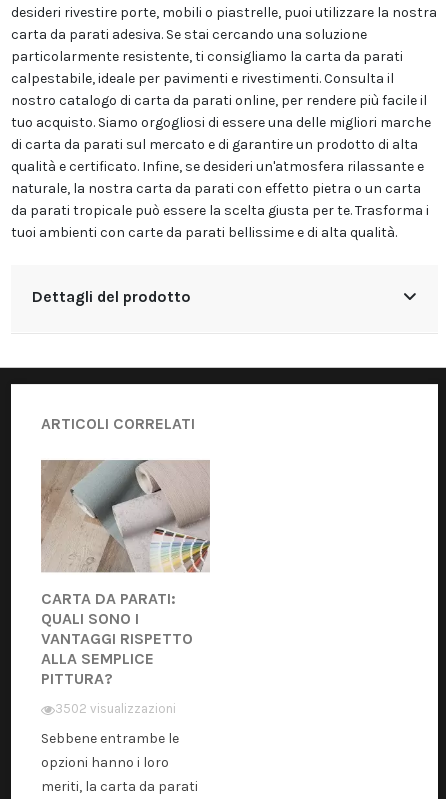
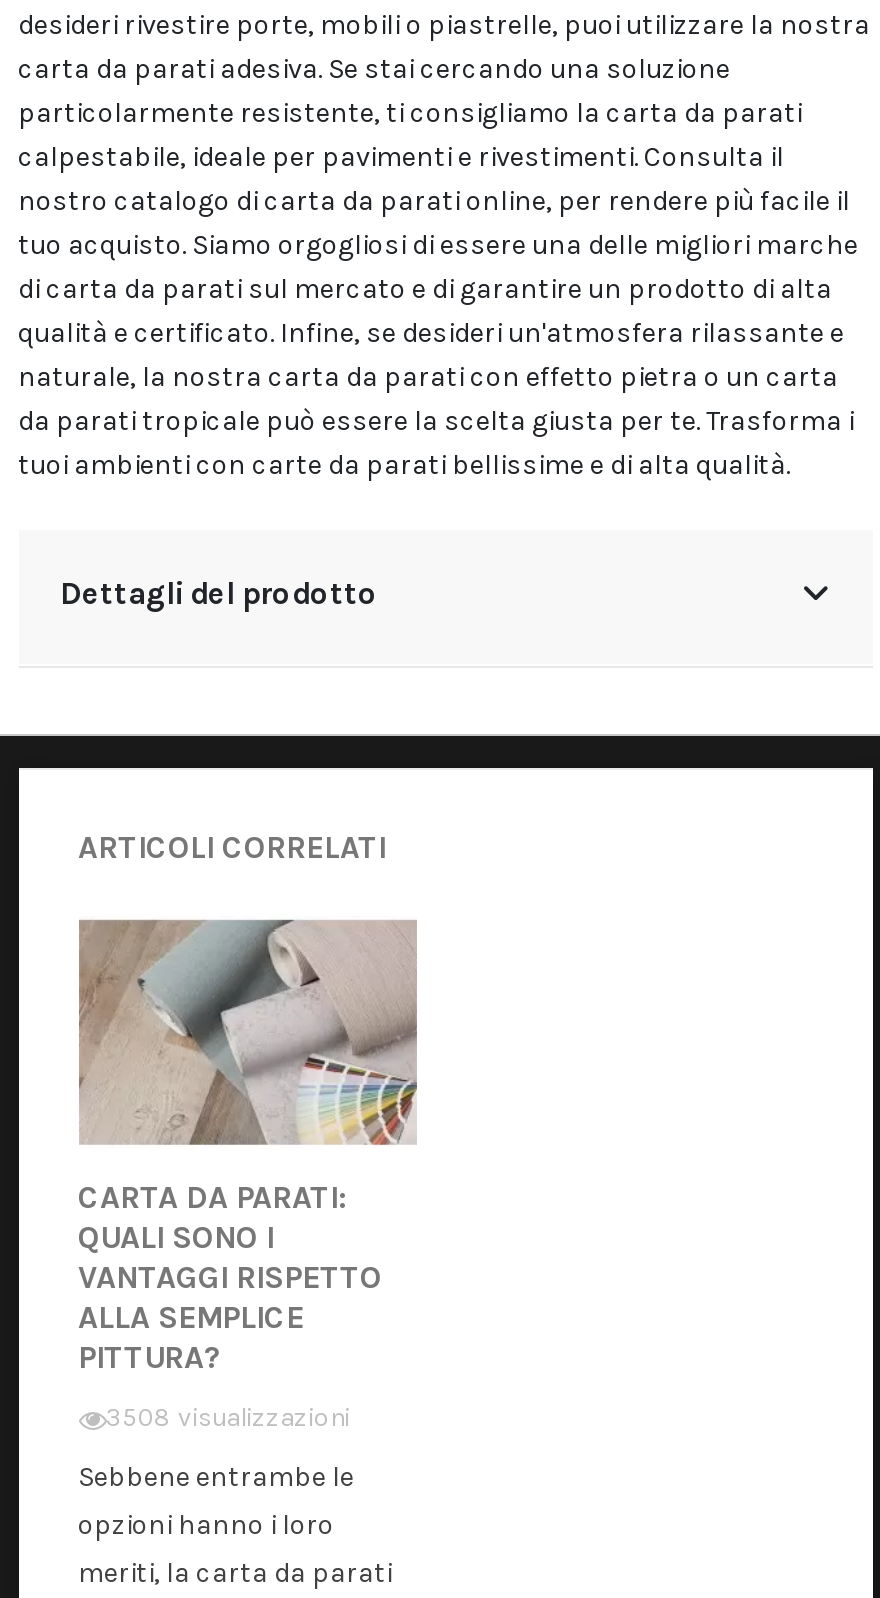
- 3502 visualizzazioni
+ 3508 visualizzazioni
